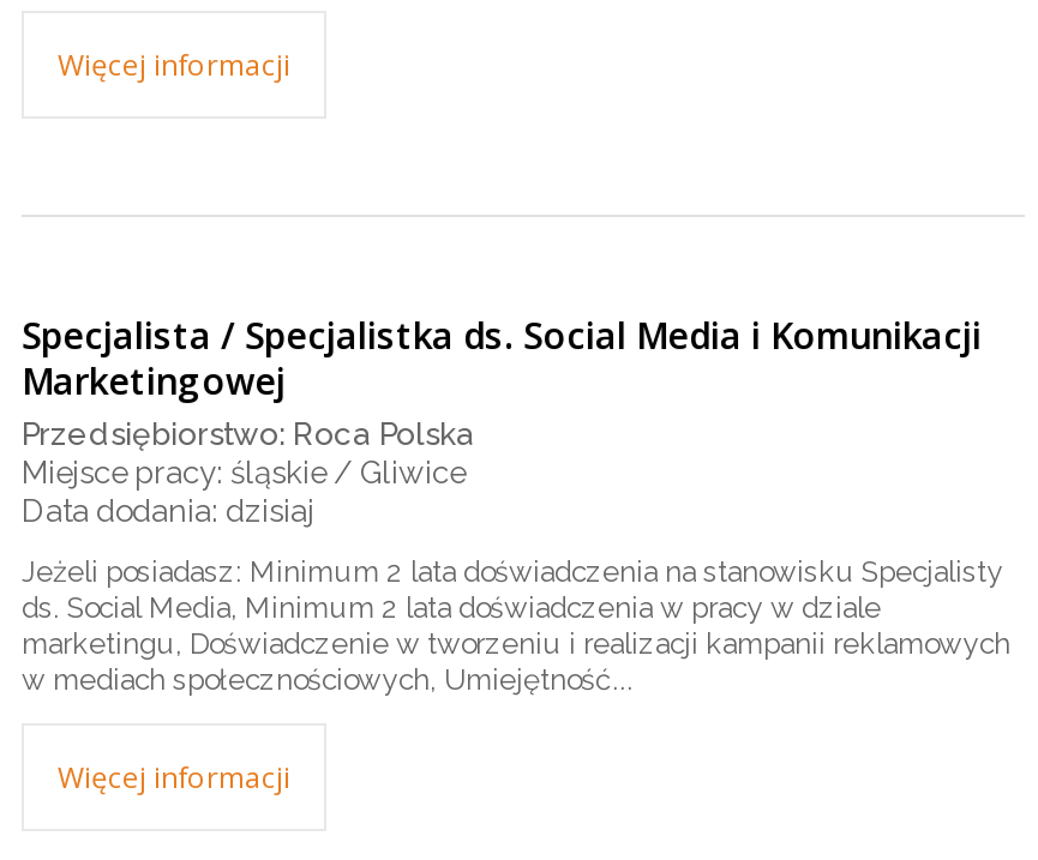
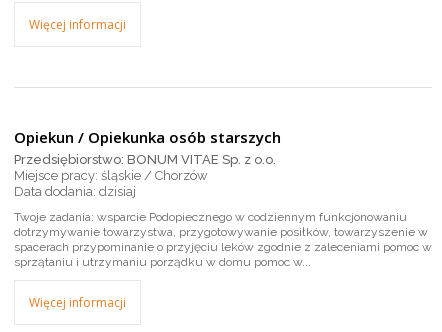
- Specjalista / Specjalistka ds. Social Media i Komunikacji
- Marketingowej
- Przedsiębiorstwo: Roca Polska
- Miejsce pracy: śląskie / Gliwice
+ Opiekun / Opiekunka osób starszych
+ Przedsiębiorstwo: BONUM VITAE Sp. z o.o.
+ Miejsce pracy: śląskie / Chorzów

- Jeżeli posiadasz: Minimum 2 lata doświadczenia na stanowisku Specjalisty
- ds. Social Media, Minimum 2 lata doświadczenia w pracy w dziale
- marketingu, Doświadczenie w tworzeniu i realizacji kampanii reklamowych
- w mediach społecznościowych, Umiejętność...
+ Twoje zadania: wsparcie Podopiecznego w codziennym funkcjonowaniu
+ dotrzymywanie towarzystwa, przygotowywanie posiłków, towarzyszenie w
+ spacerach przypominanie o przyjęciu leków zgodnie z zaleceniami pomoc w
+ sprzątaniu i utrzymaniu porządku w domu pomoc w...
